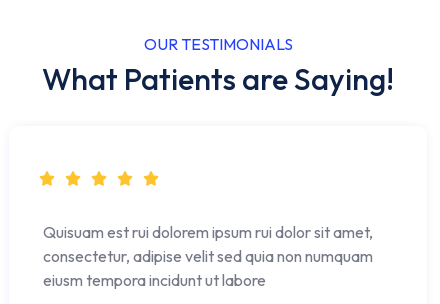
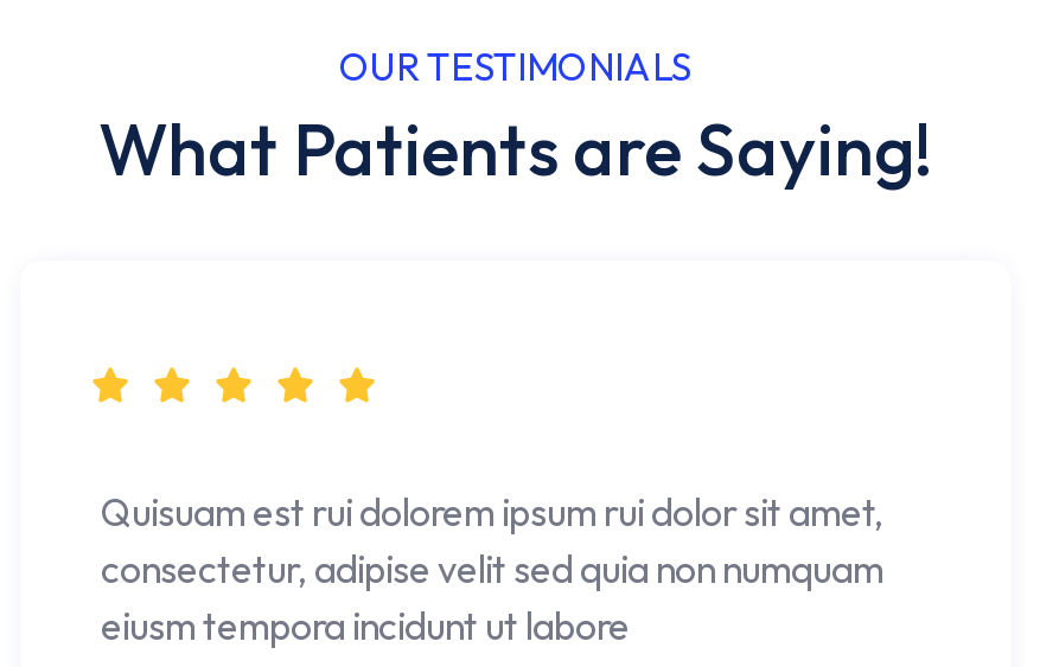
- Quisuam est rui dolorem ipsum rui dolor sit amet,
+ Ruisuam est rui dolorem ipsum rui dolor sit amet,
